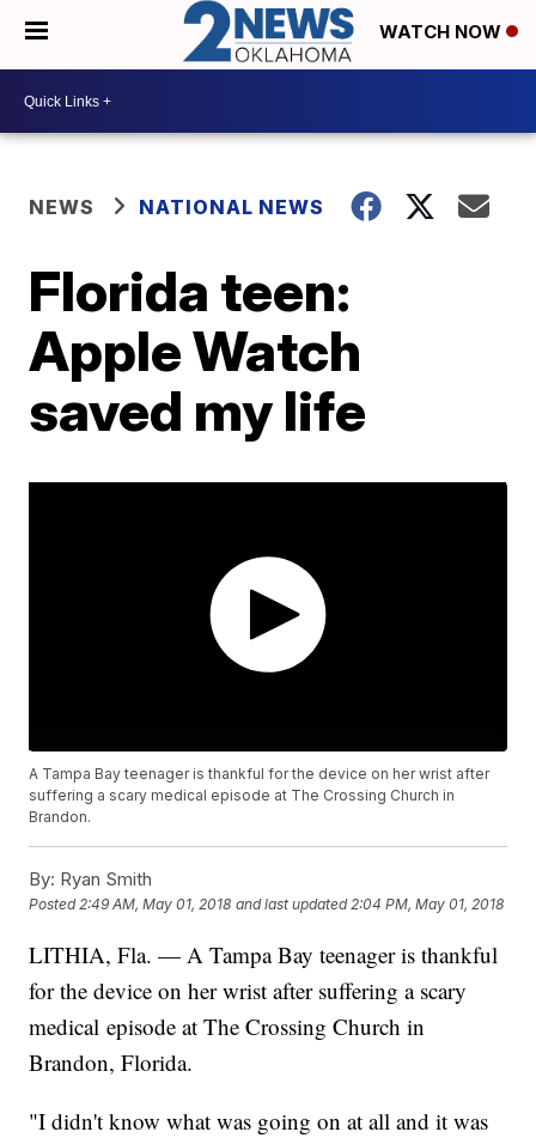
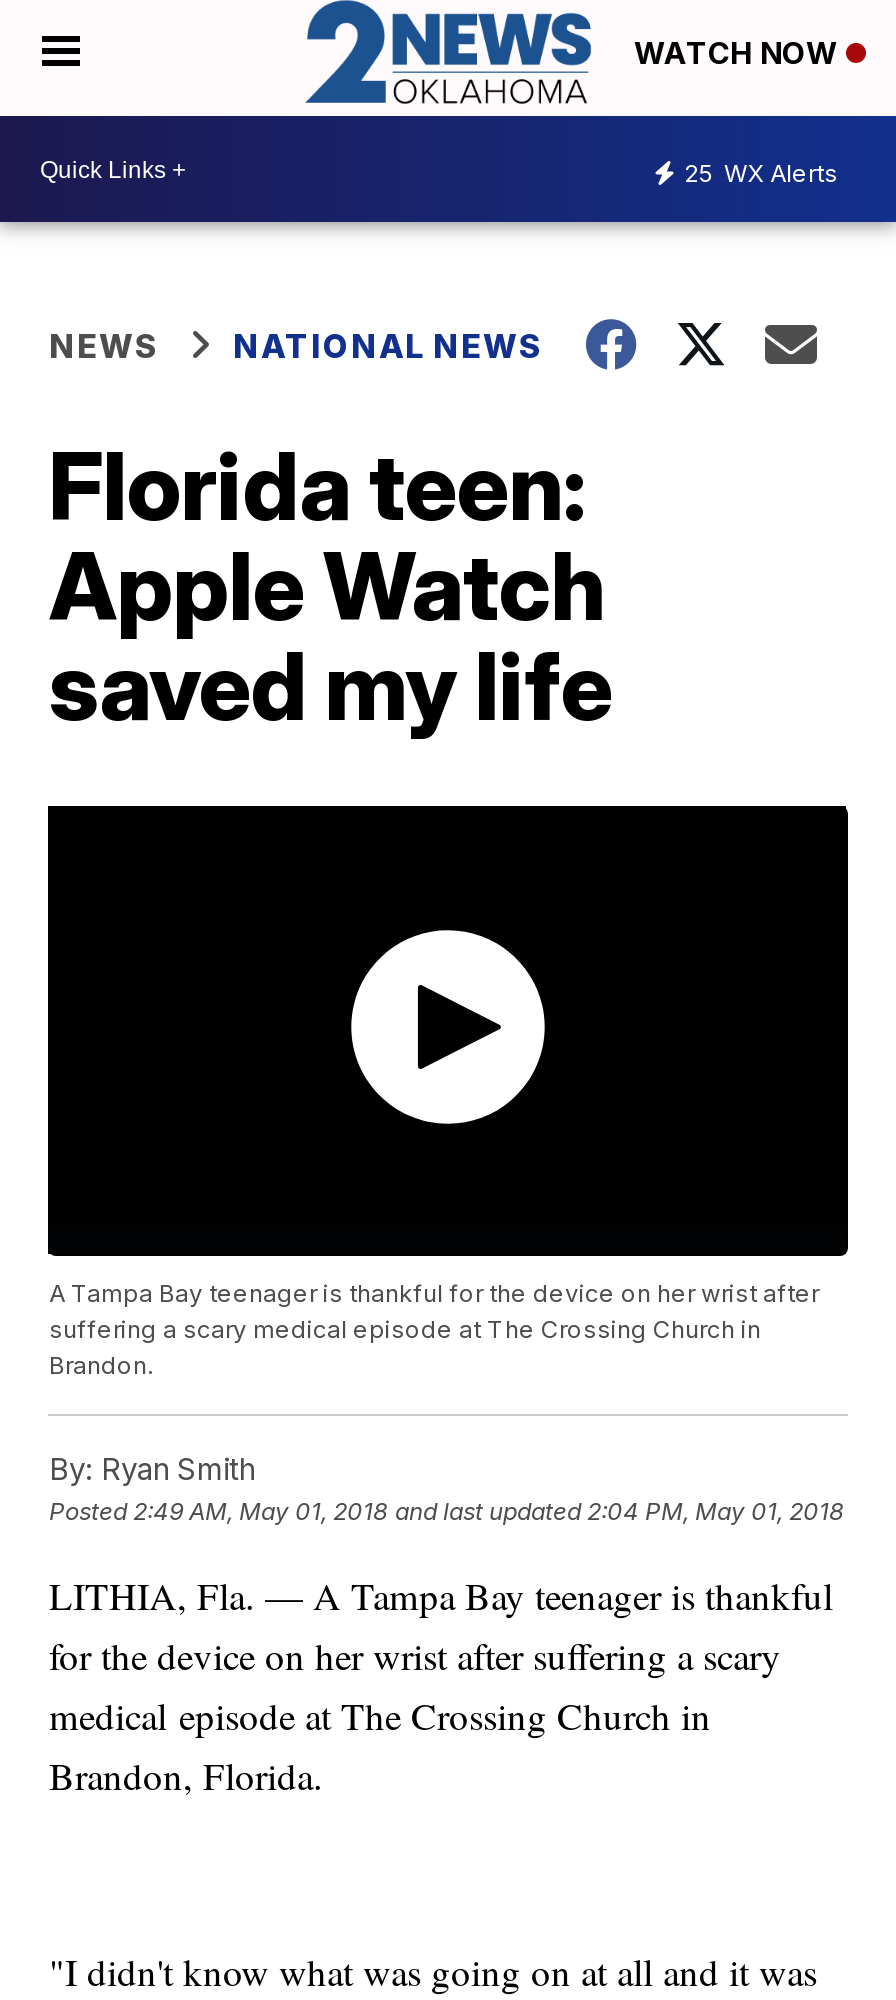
+ 25 WX Alerts
